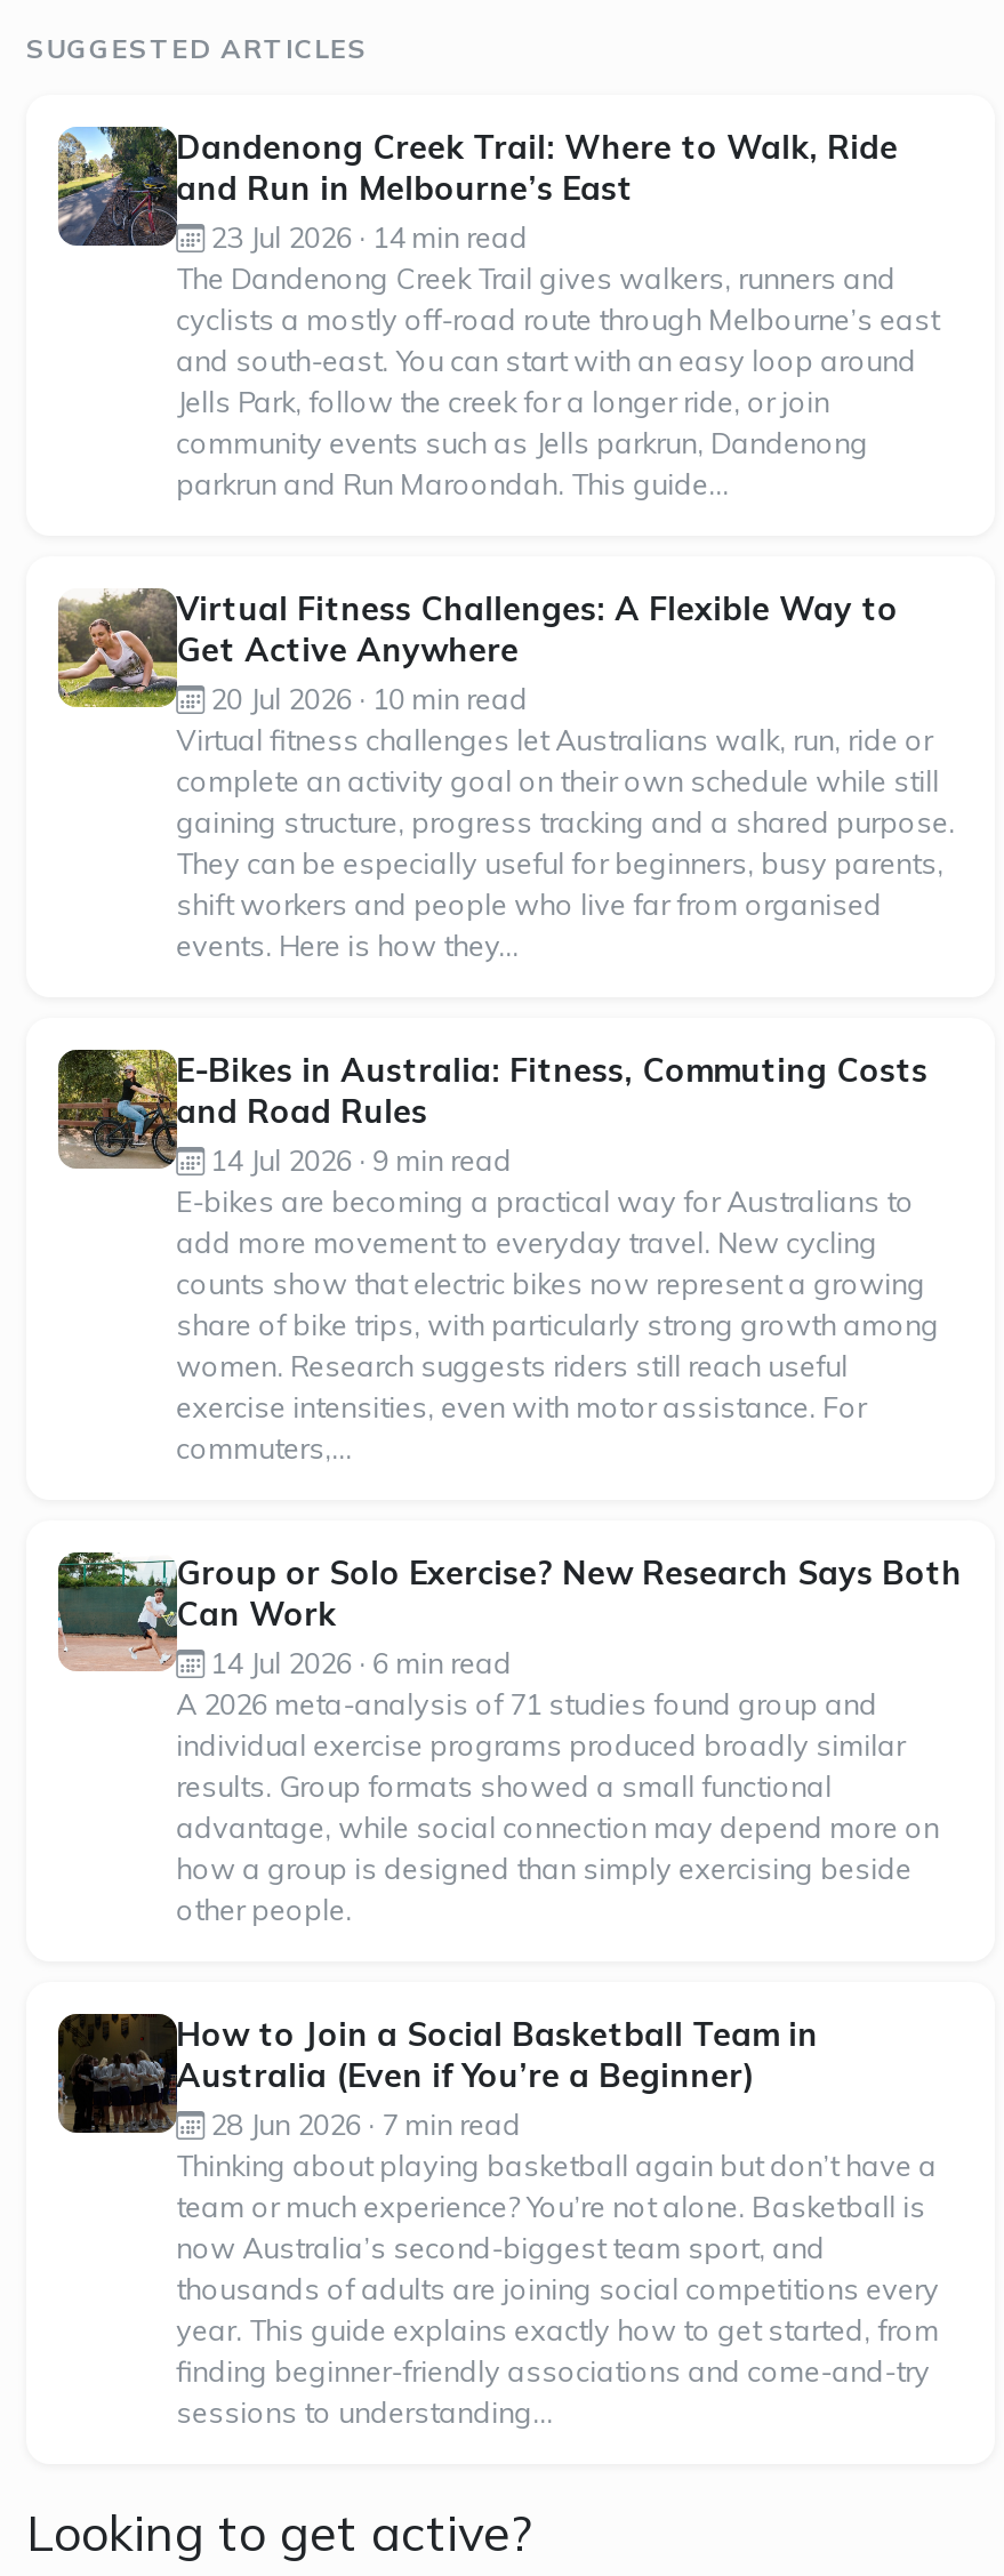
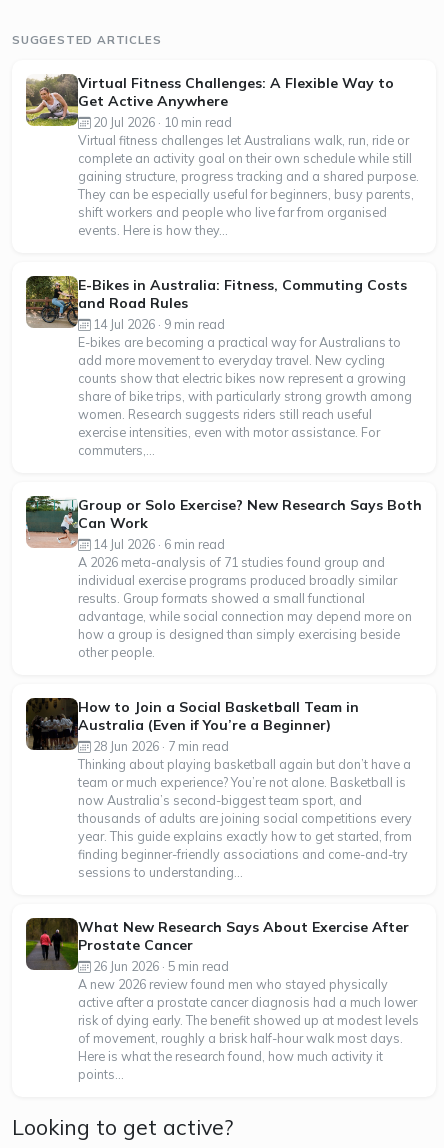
- [image]
- Dandenong Creek Trail: Where to Walk, Ride
- and Run in Melbourne’s East
- 23 Jul 2026 · 14 min read
- The Dandenong Creek Trail gives walkers, runners and
- cyclists a mostly off-road route through Melbourne’s east
- and south-east. You can start with an easy loop around
- Jells Park, follow the creek for a longer ride, or join
- community events such as Jells parkrun, Dandenong
- parkrun and Run Maroondah. This guide...

moved up: [image] | Virtual Fitness Challenges: A Flexible Way to | Get Active Anywhere | ... | finding beginner-friendly associations and come-and-try | sessions to understanding...

+ [image]
+ What New Research Says About Exercise After
+ Prostate Cancer
+ 26 Jun 2026 · 5 min read
+ A new 2026 review found men who stayed physically
+ active after a prostate cancer diagnosis had a much lower
+ risk of dying early. The benefit showed up at modest levels
+ of movement, roughly a brisk half-hour walk most days.
+ Here is what the research found, how much activity it
+ points...
